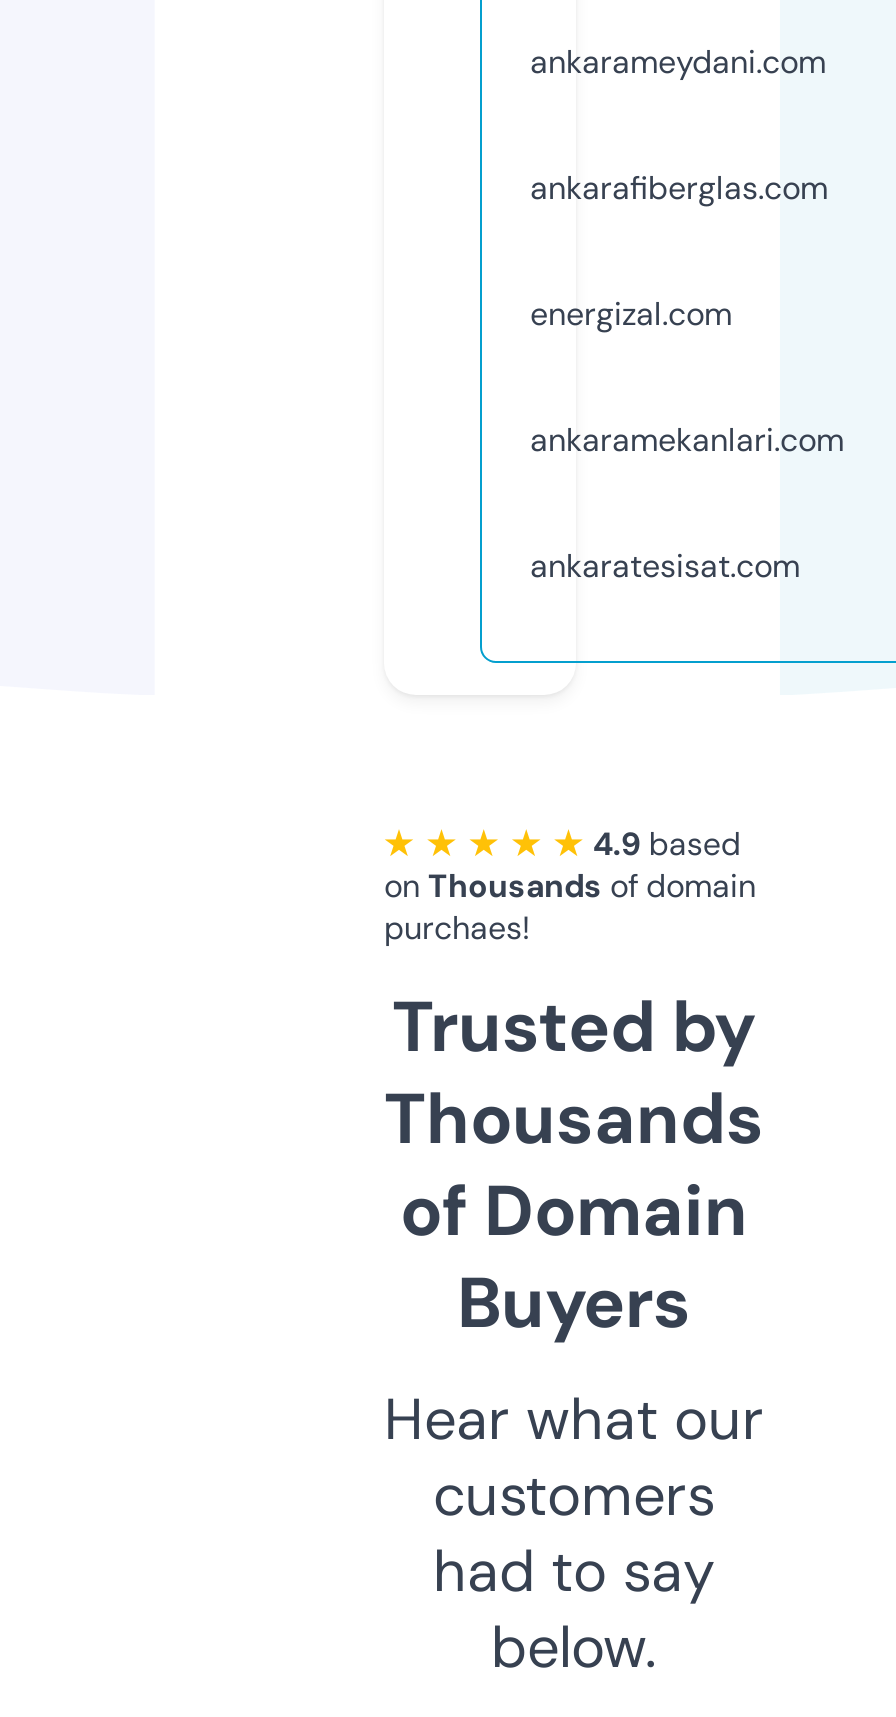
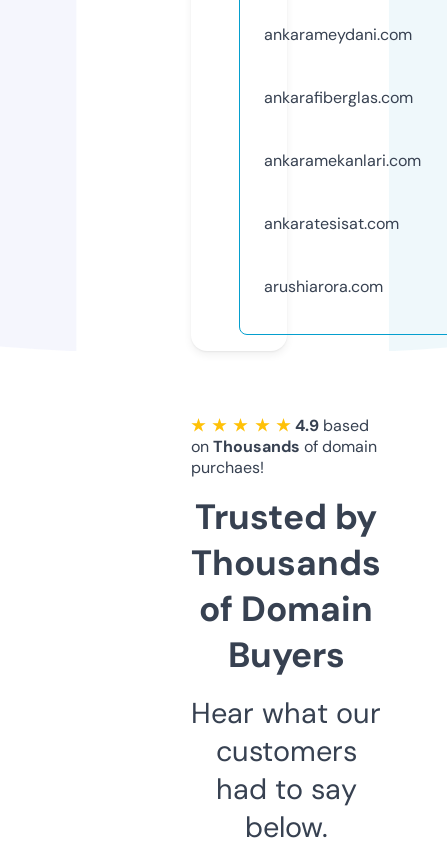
- energizal.com

moved up: ankaramekanlari.com | ankaratesisat.com

+ arushiarora.com
